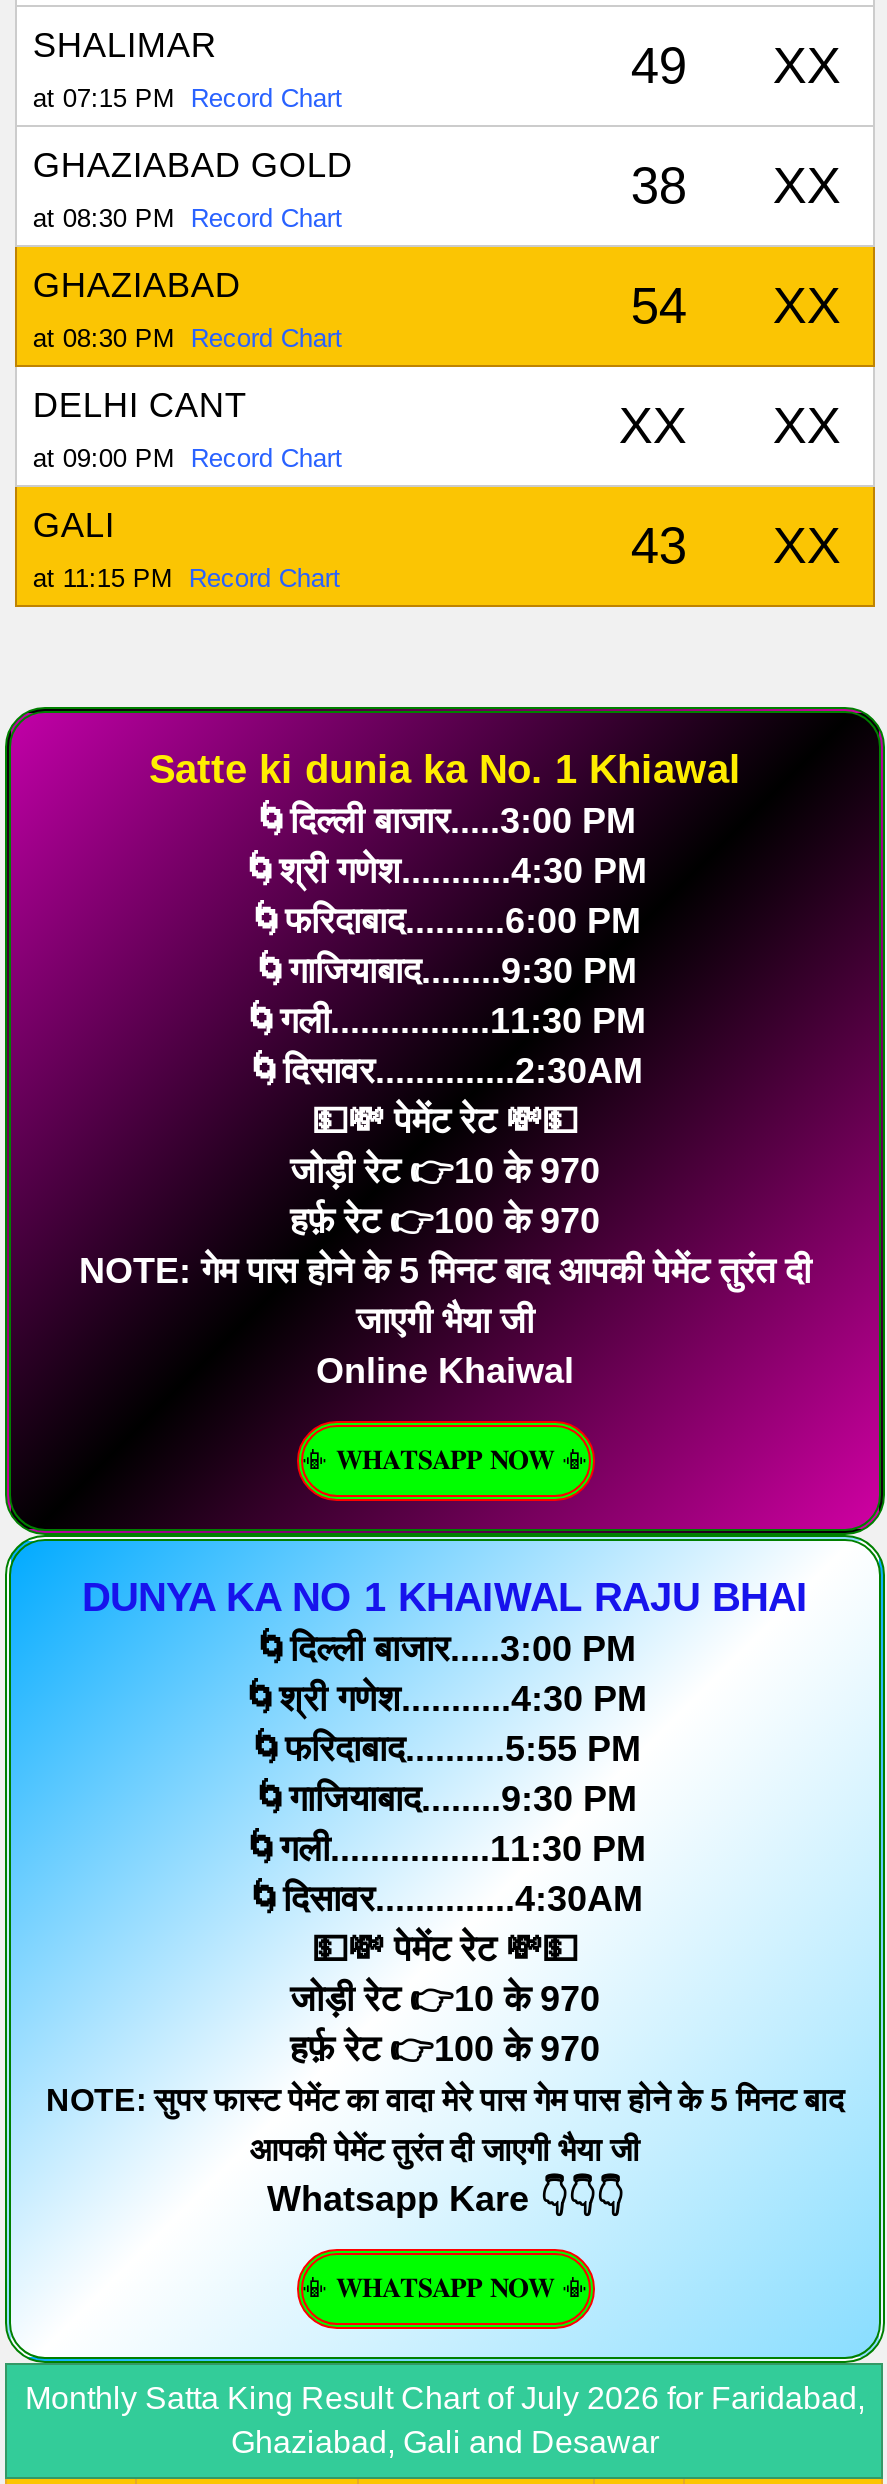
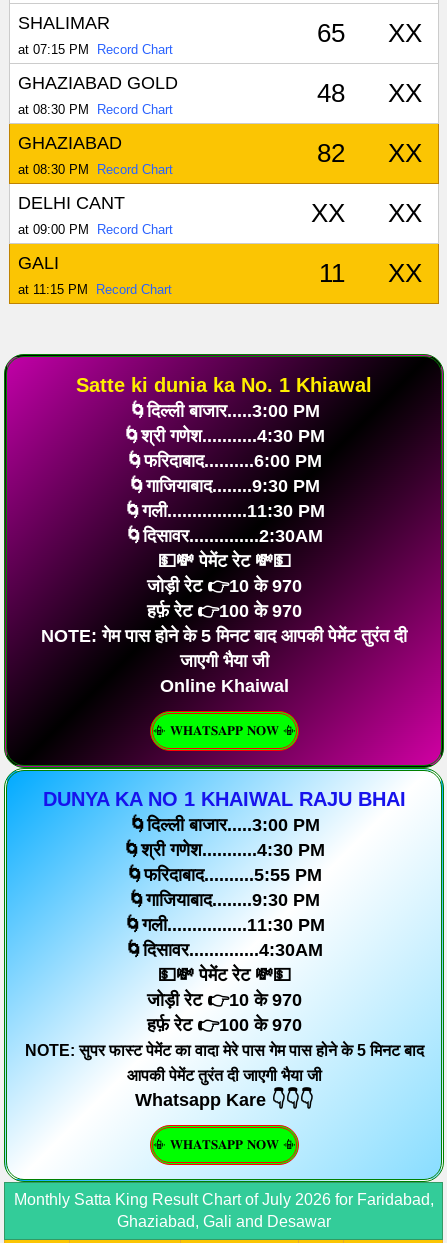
- 49 XX
+ 65 XX

- 38 XX
+ 48 XX

- 54 XX
+ 82 XX

- 43 XX
+ 11 XX
